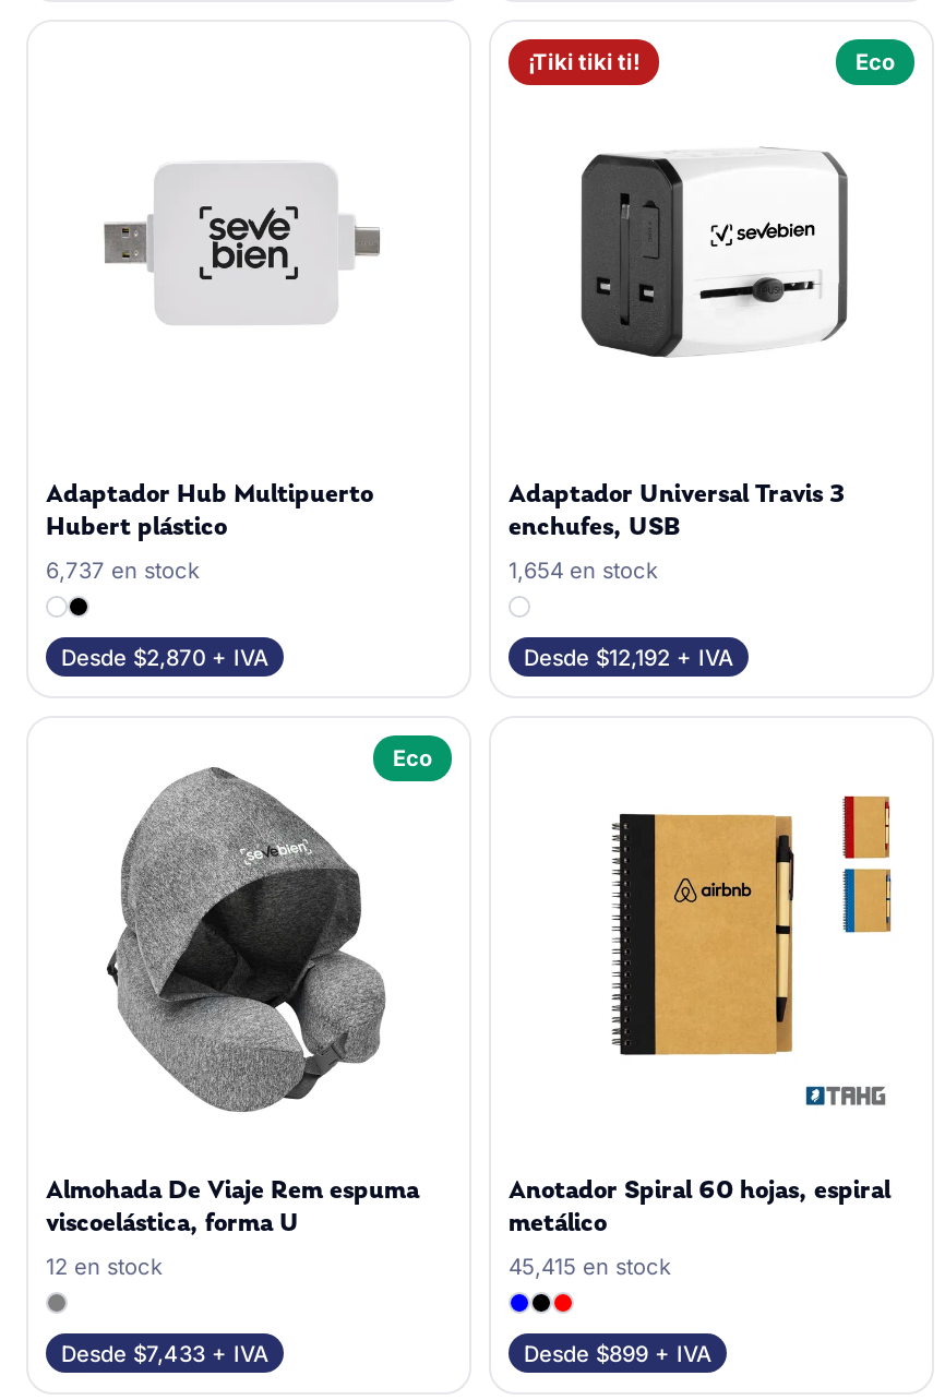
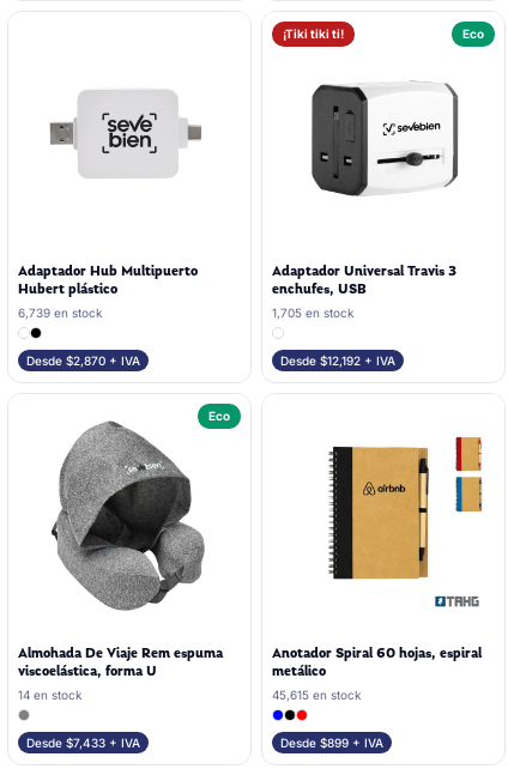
- 6,737 en stock
+ 6,739 en stock

- 1,654 en stock
+ 1,705 en stock

- 12 en stock
+ 14 en stock

- 45,415 en stock
+ 45,615 en stock
